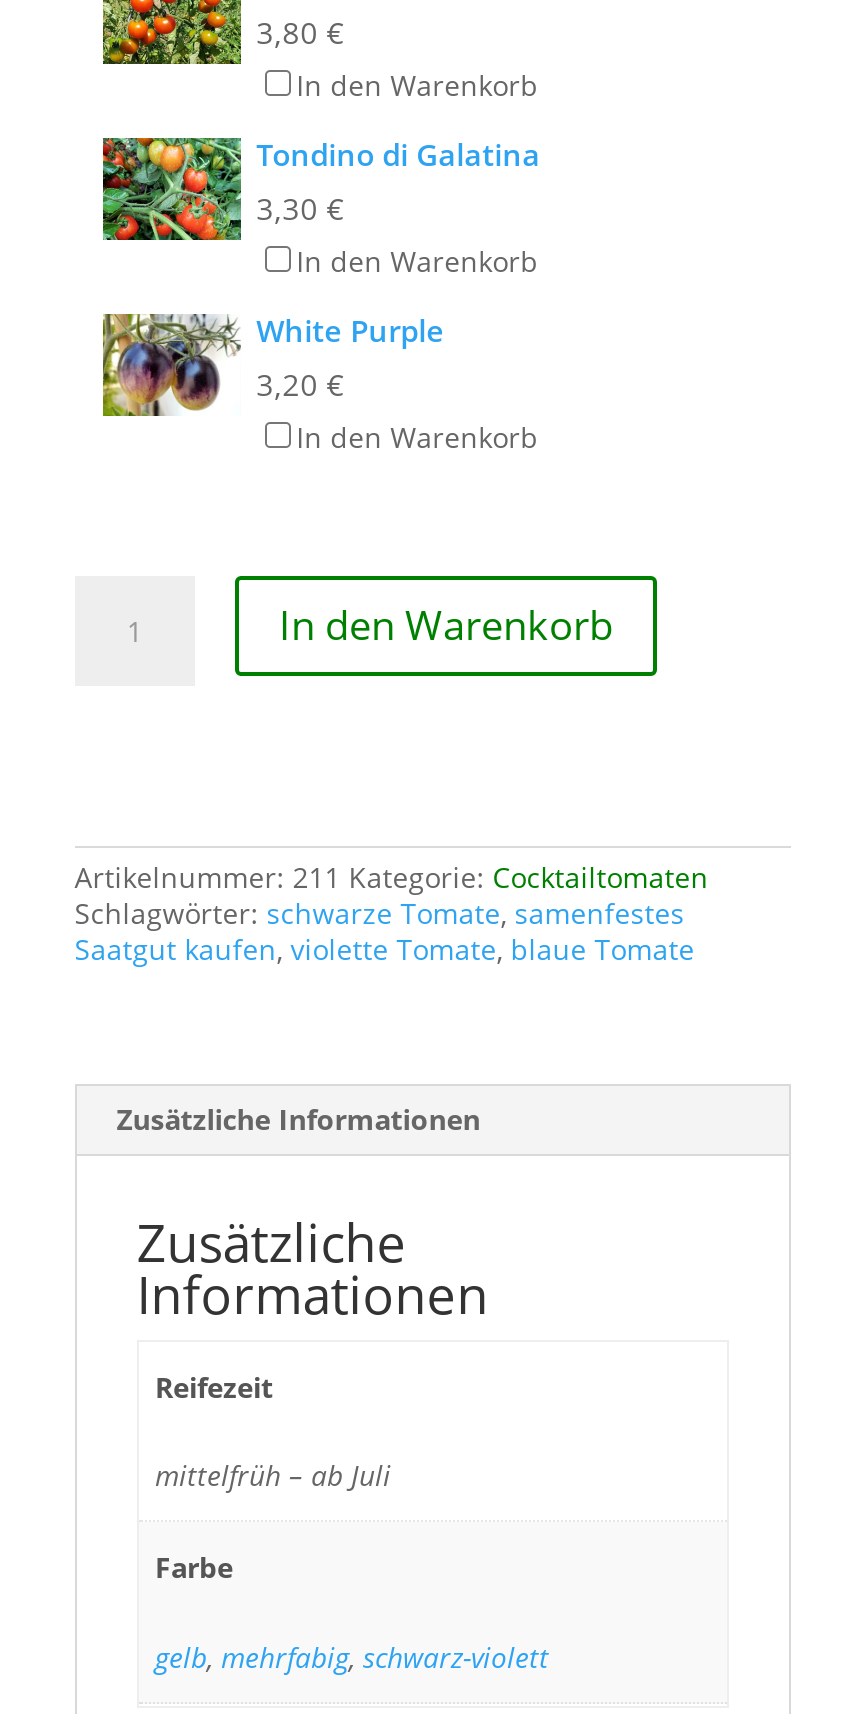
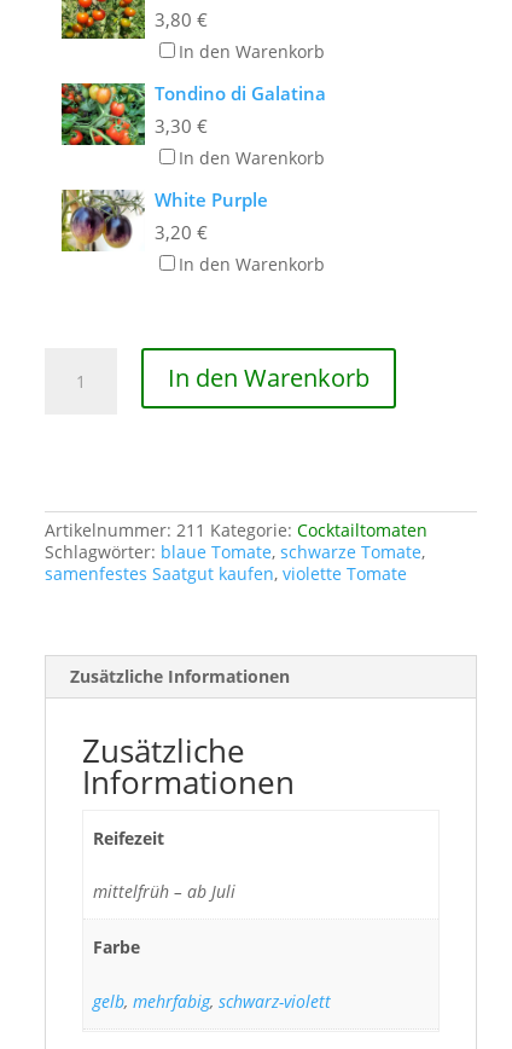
- Schlagwörter: schwarze Tomate, samenfestes
- Saatgut kaufen, violette Tomate, blaue Tomate
+ Schlagwörter: blaue Tomate, schwarze Tomate,
+ samenfestes Saatgut kaufen, violette Tomate
